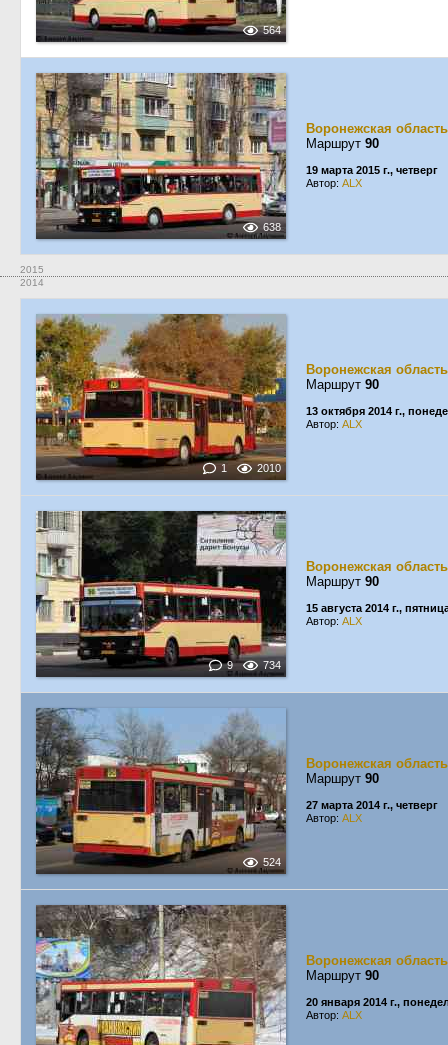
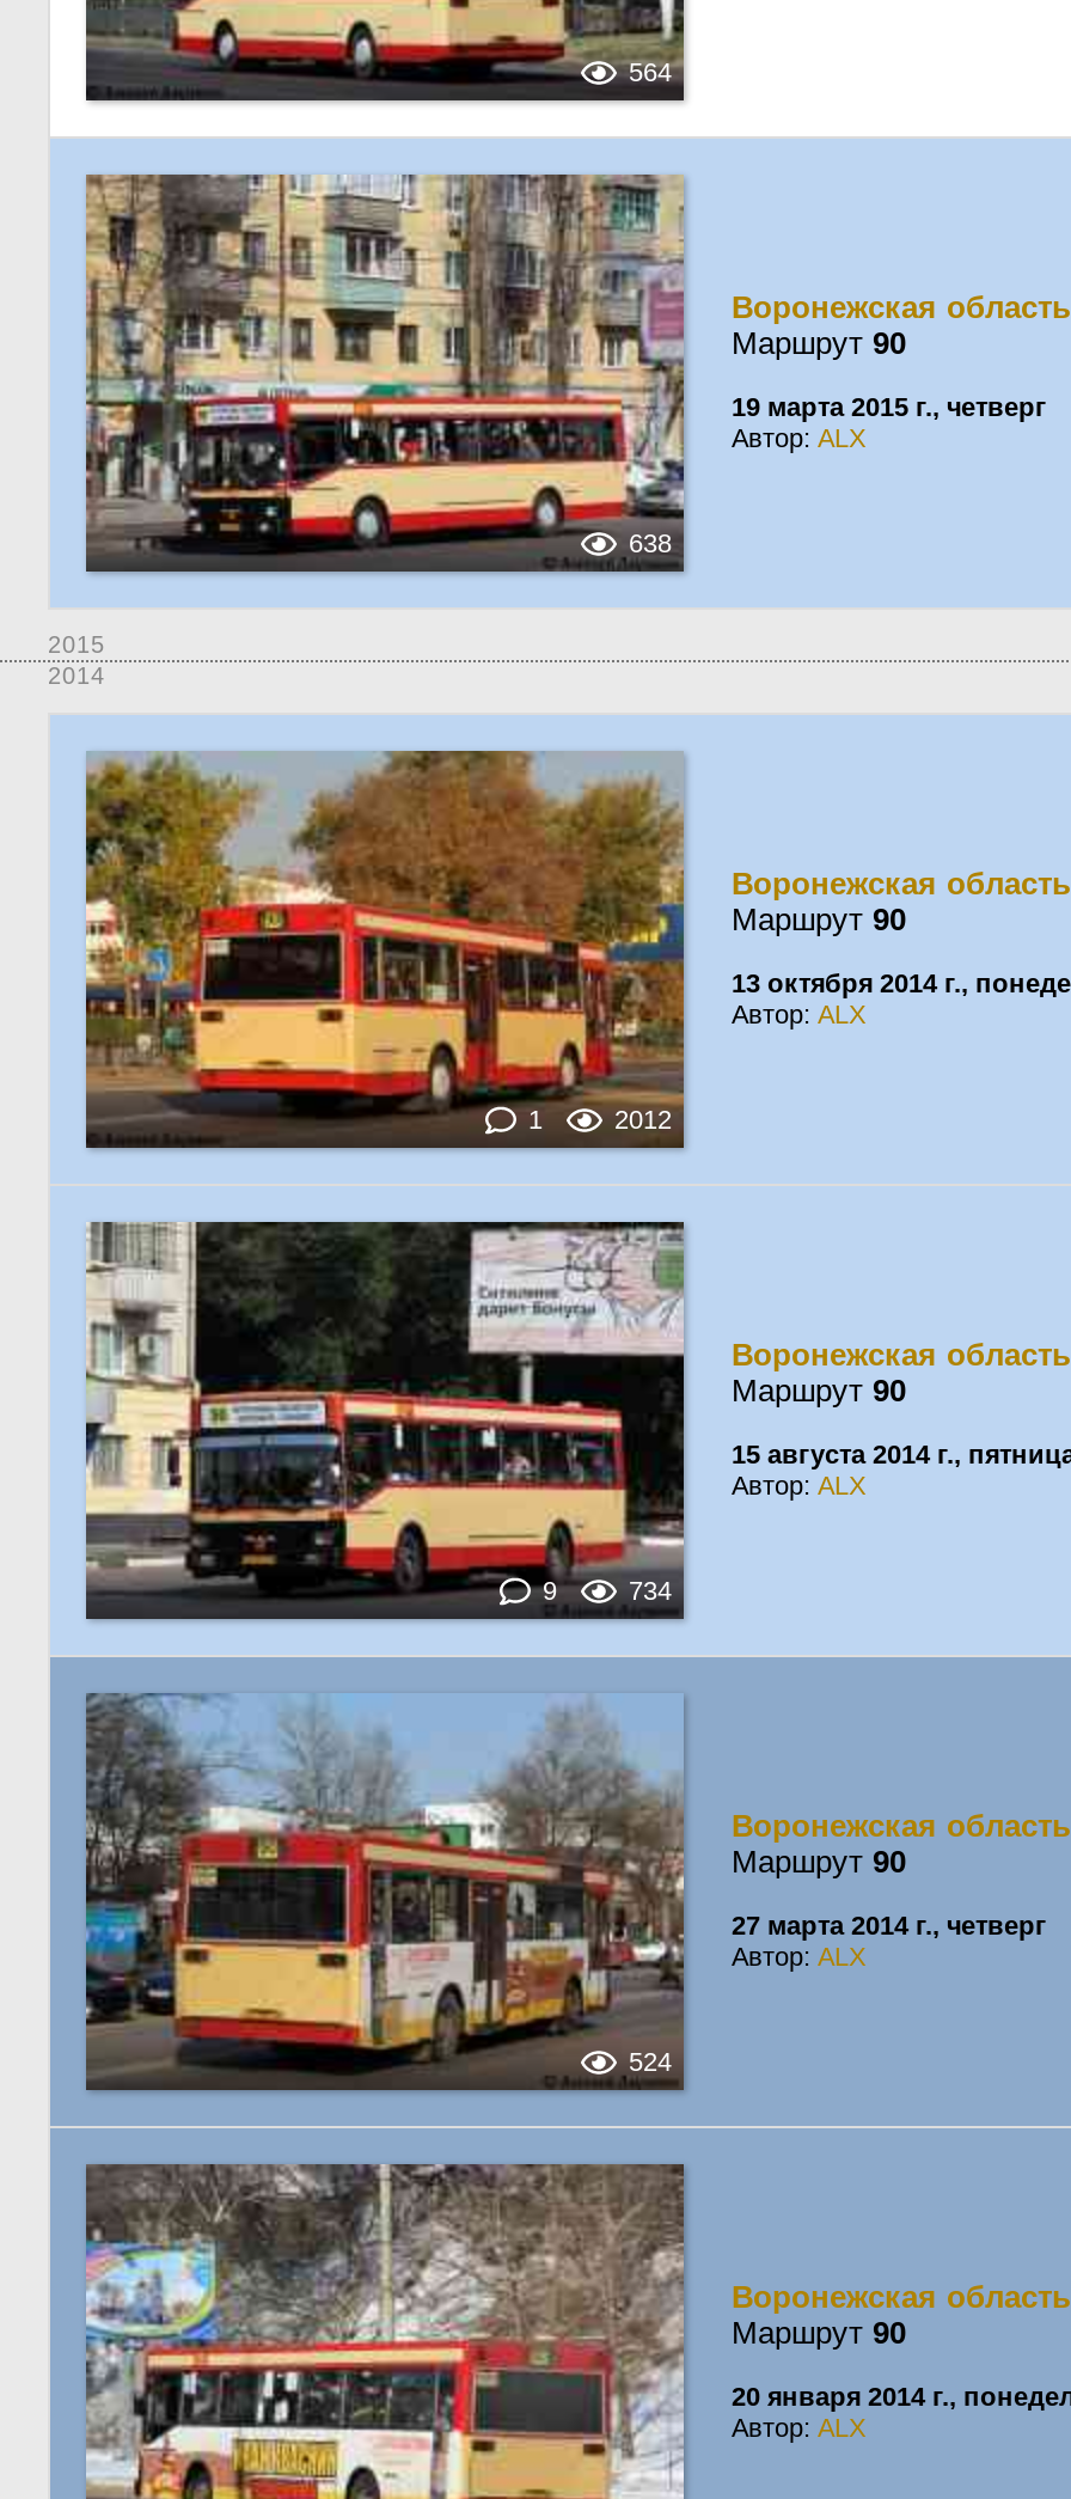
- 2010
+ 2012
